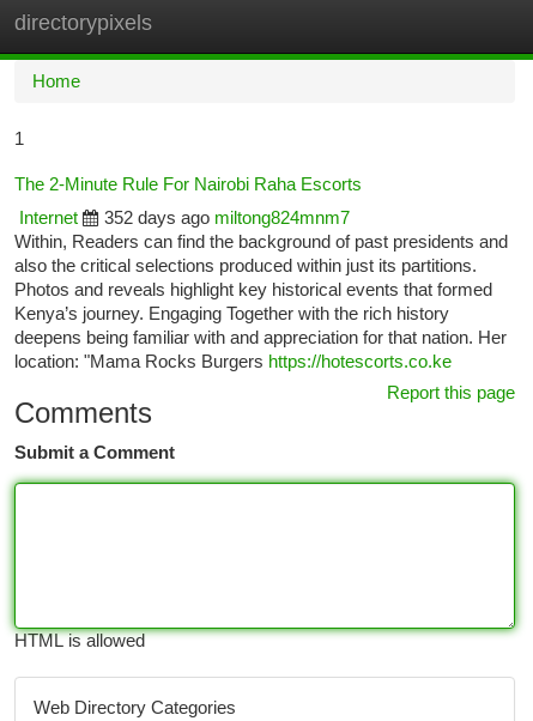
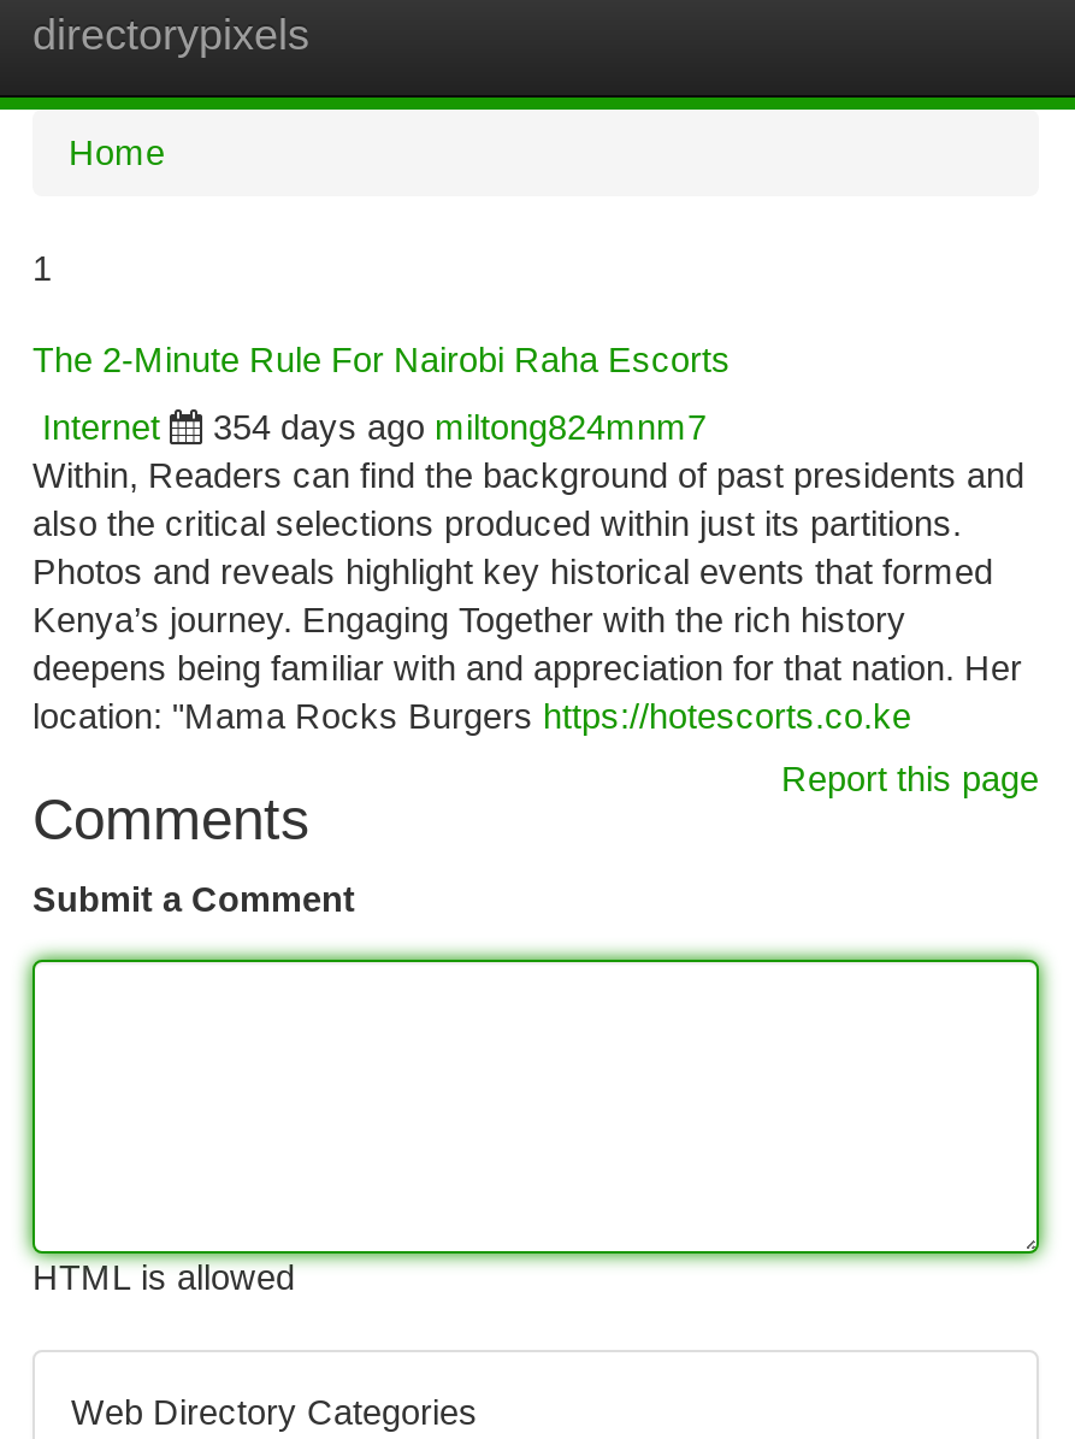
- 352 days ago miltong824mnm7
+ 354 days ago miltong824mnm7
